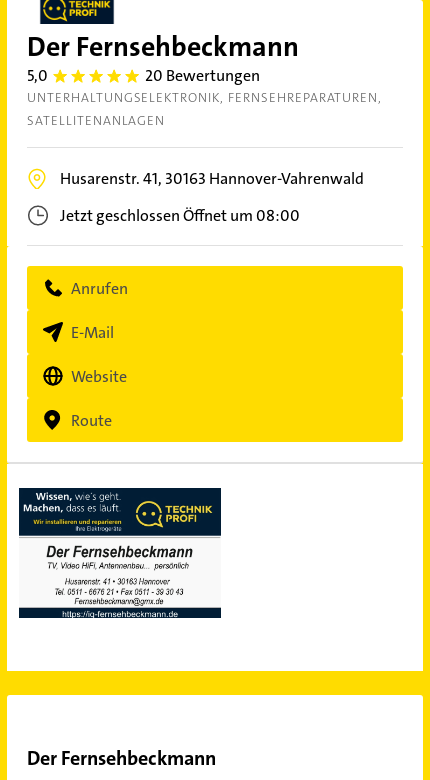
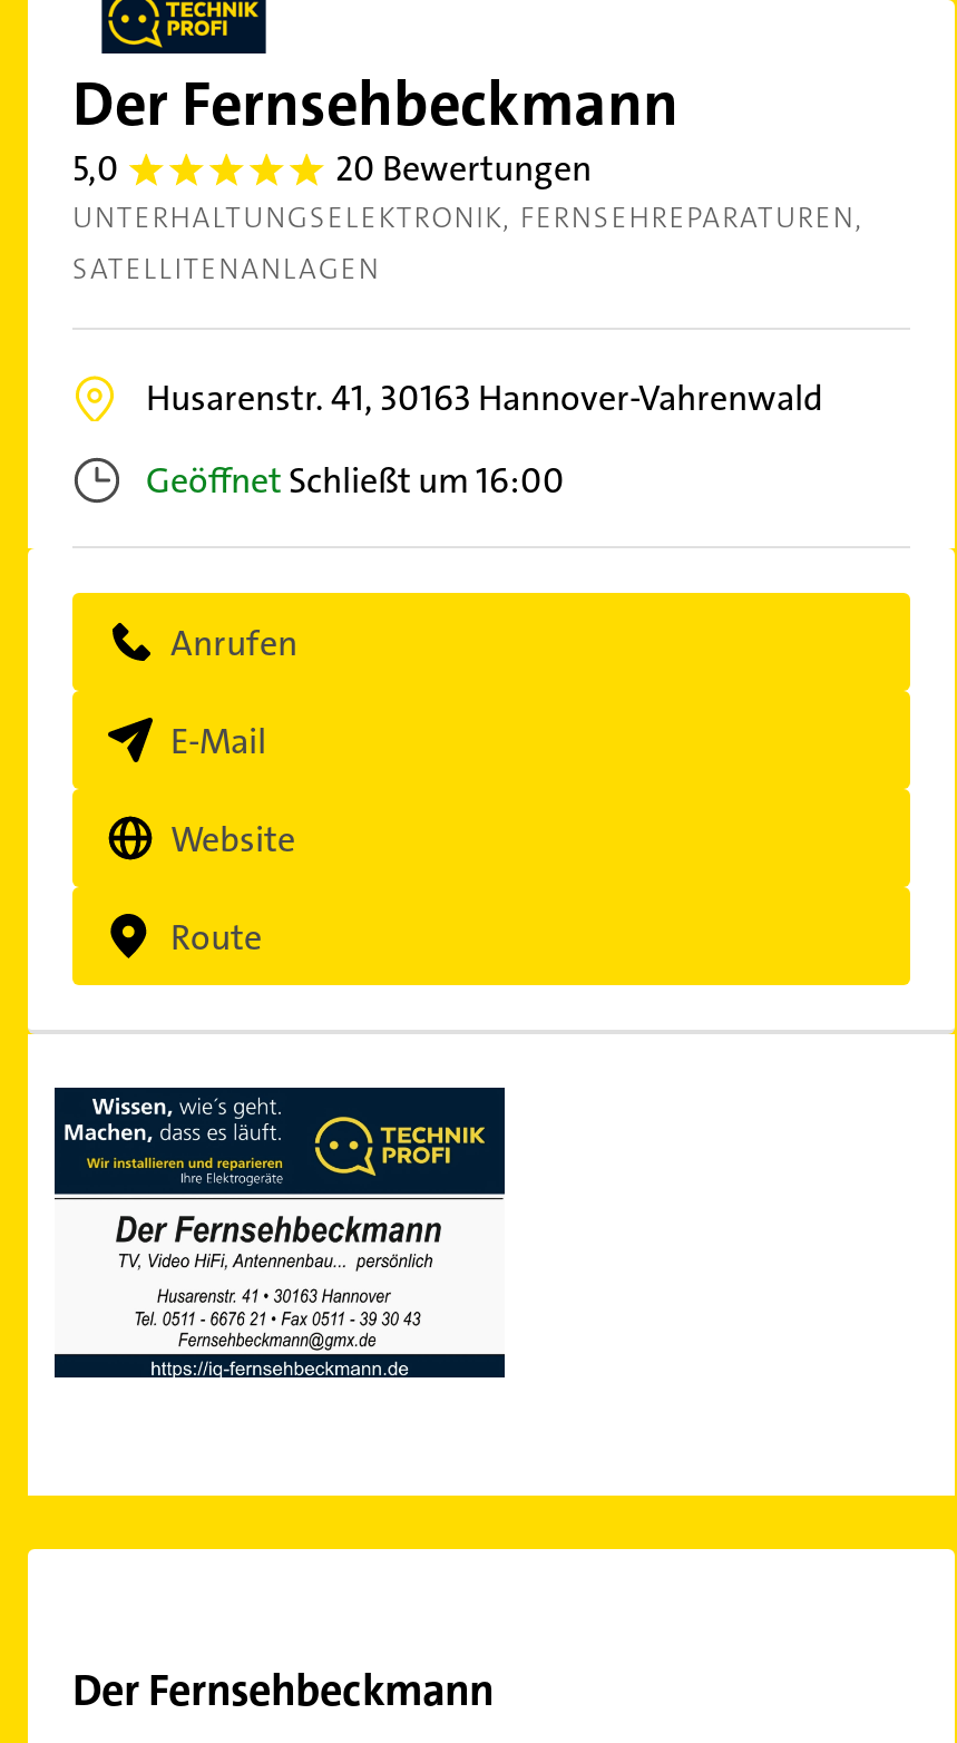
- Jetzt geschlossen Öffnet um 08:00
+ Geöffnet Schließt um 16:00
